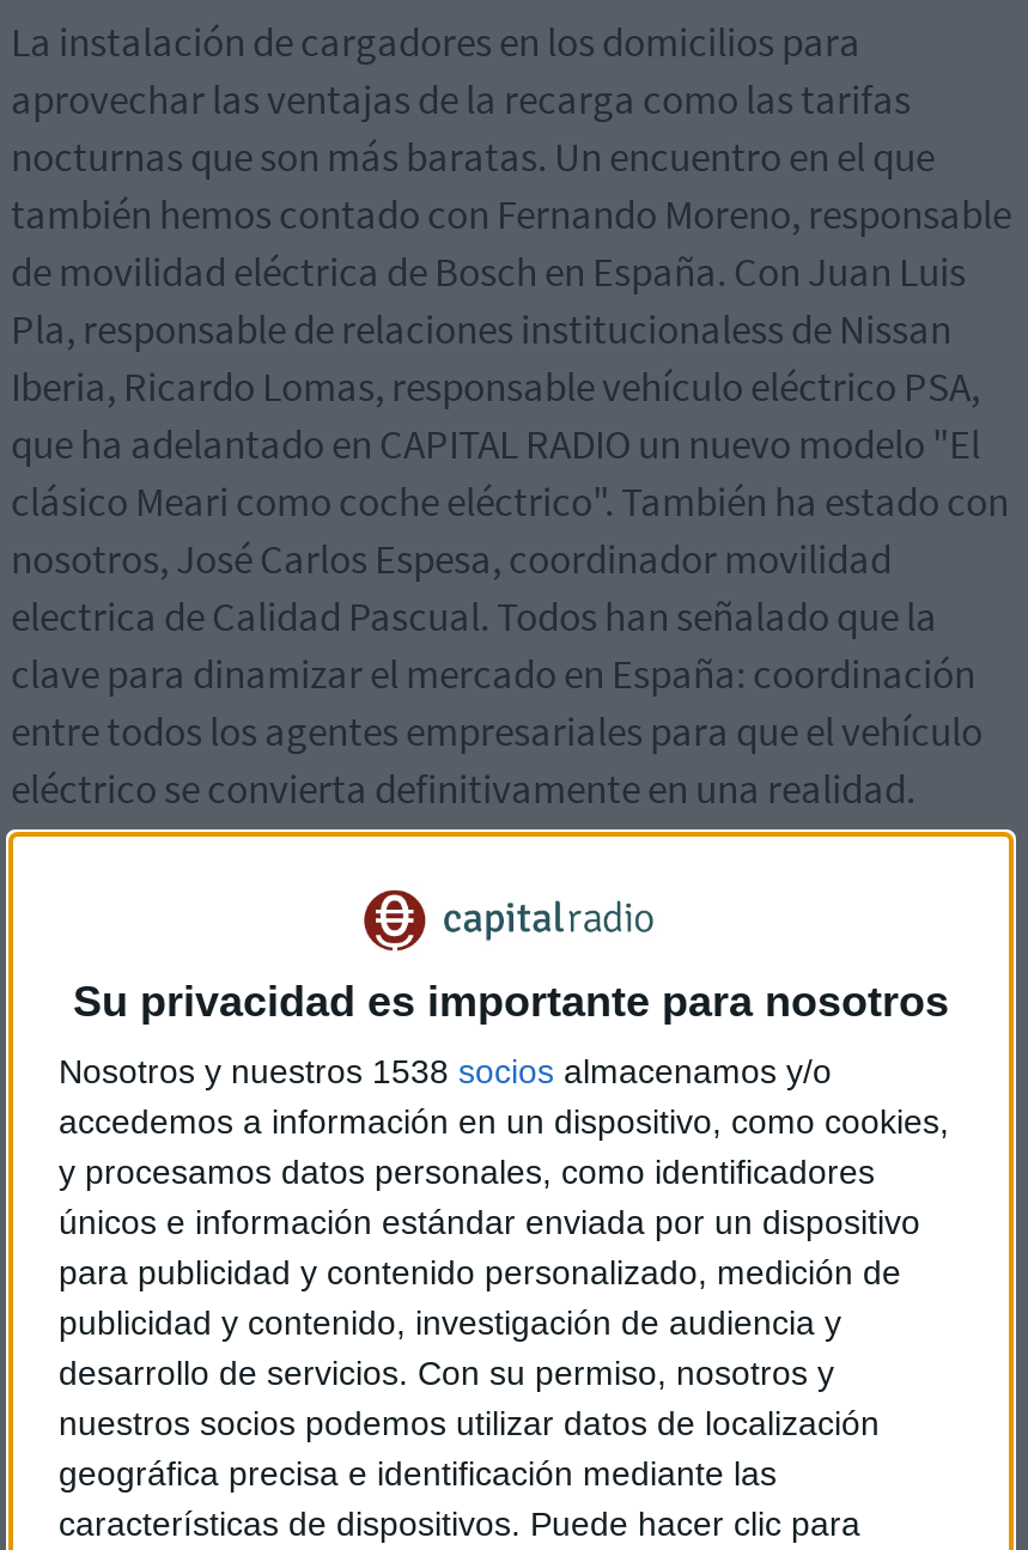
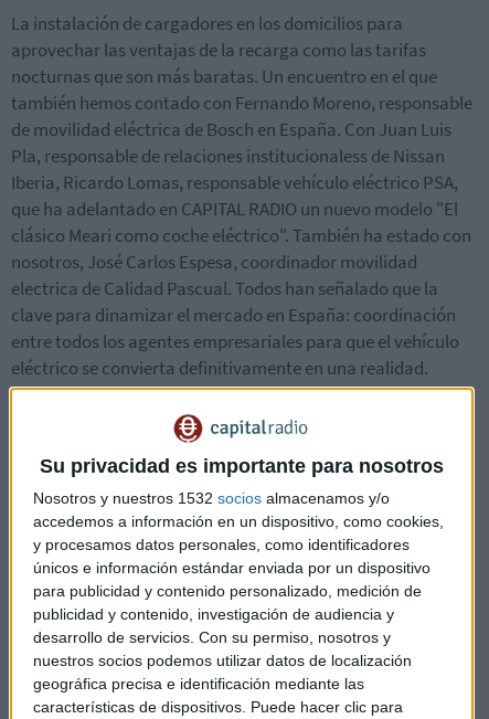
- Nosotros y nuestros 1538 socios almacenamos y/o
+ Nosotros y nuestros 1532 socios almacenamos y/o
